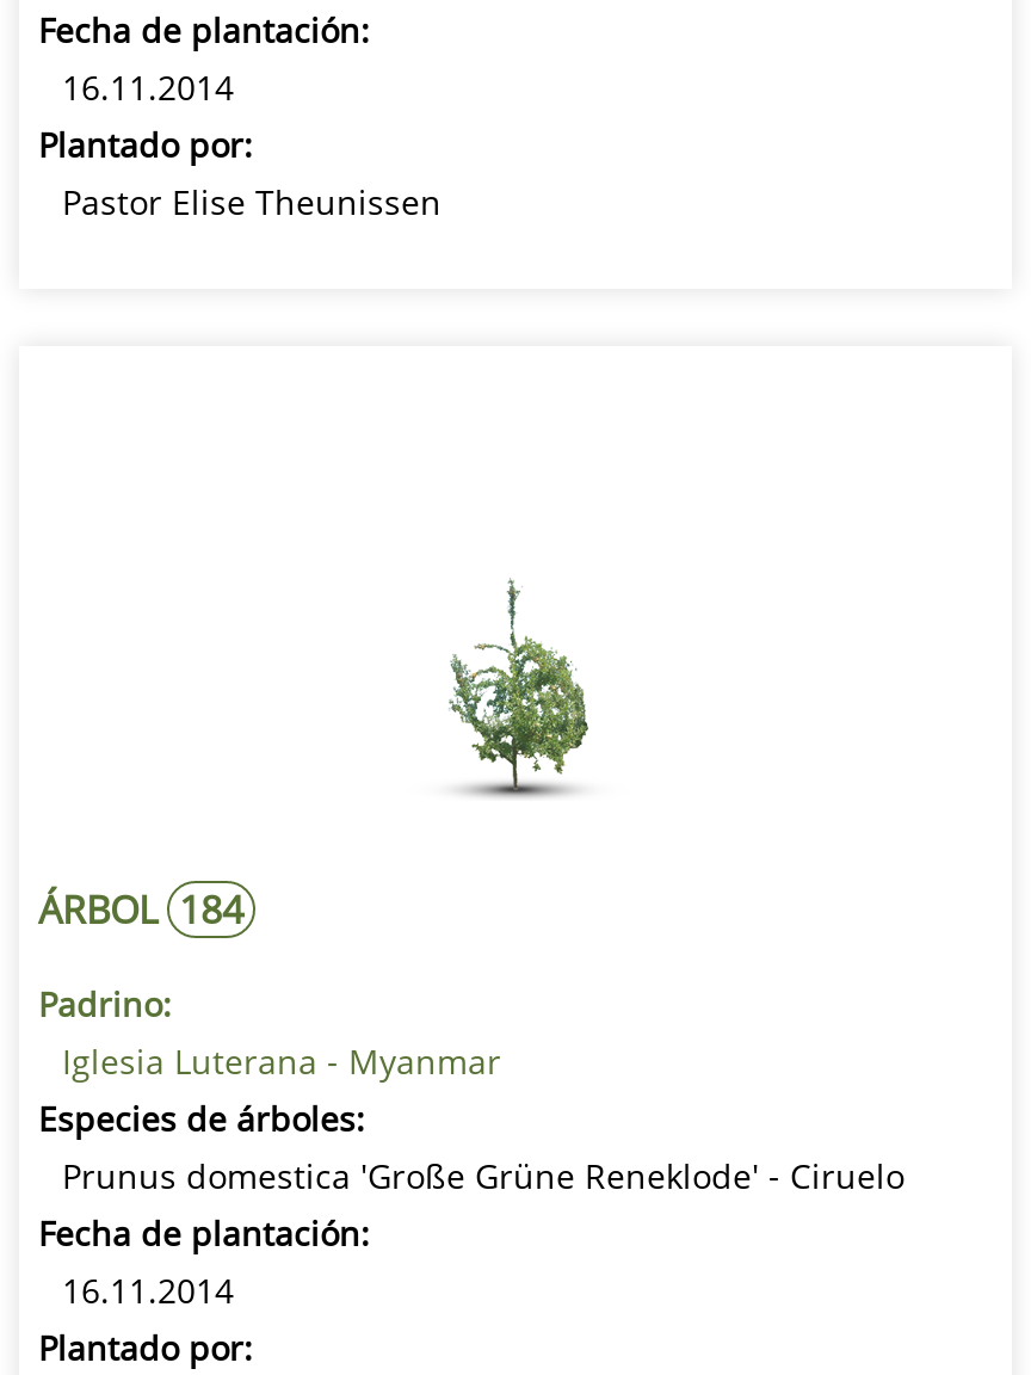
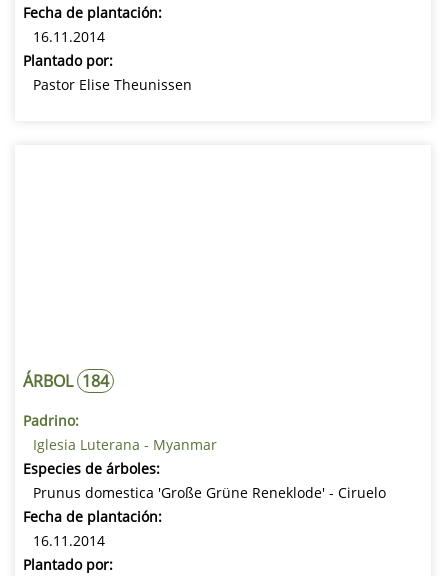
- [image]
